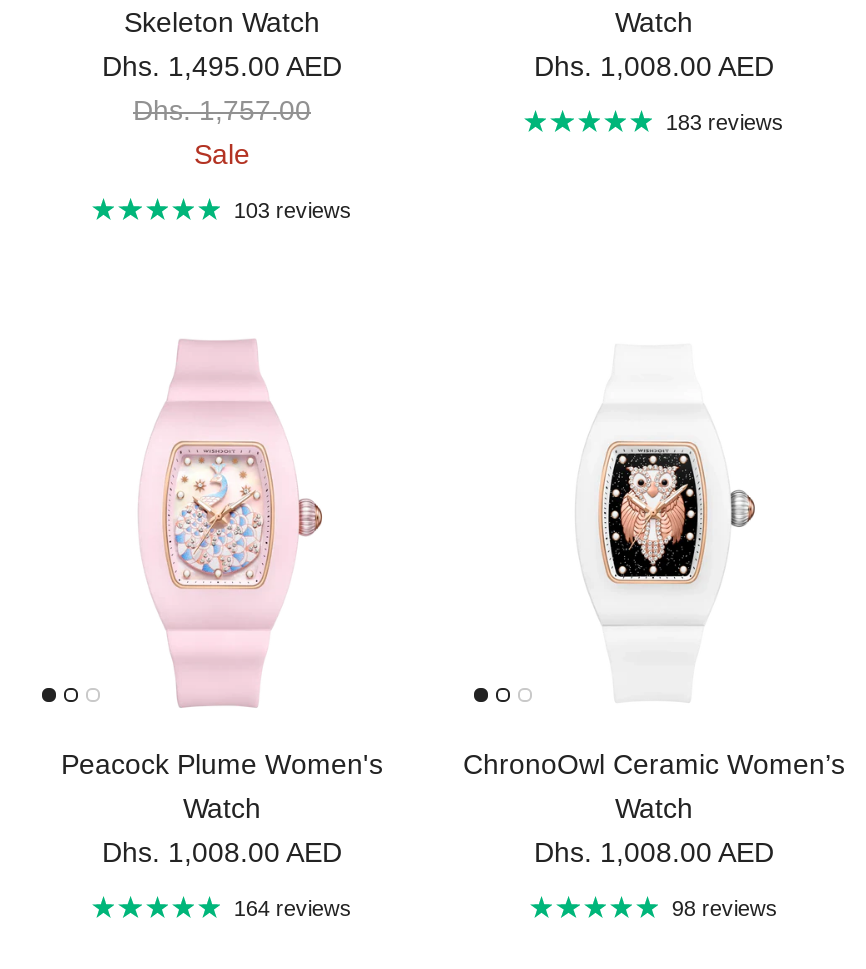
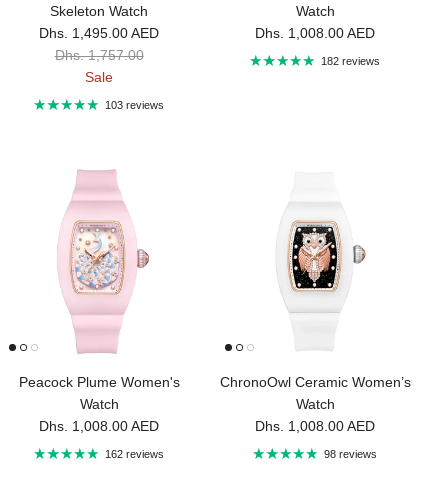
- 183 reviews
+ 182 reviews

- 164 reviews
+ 162 reviews
